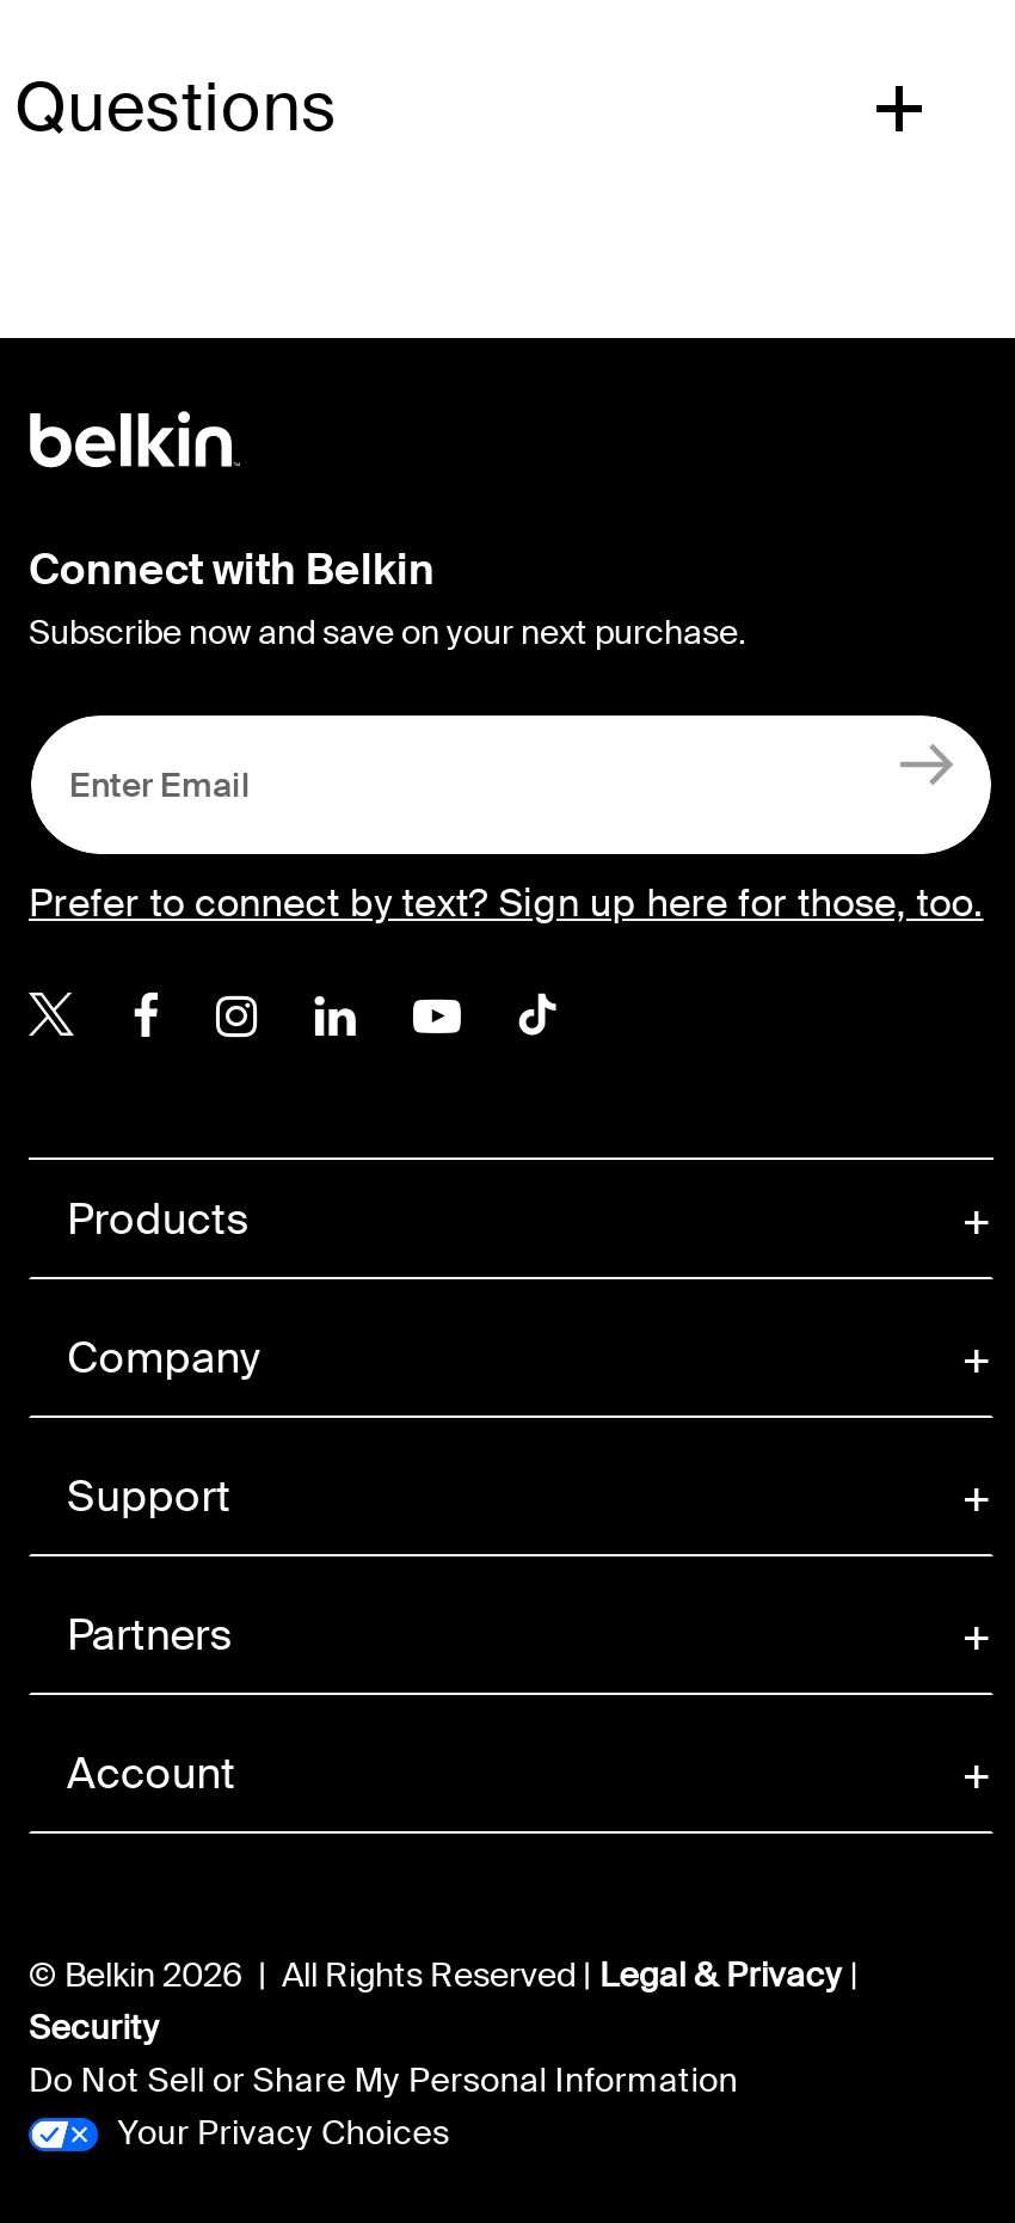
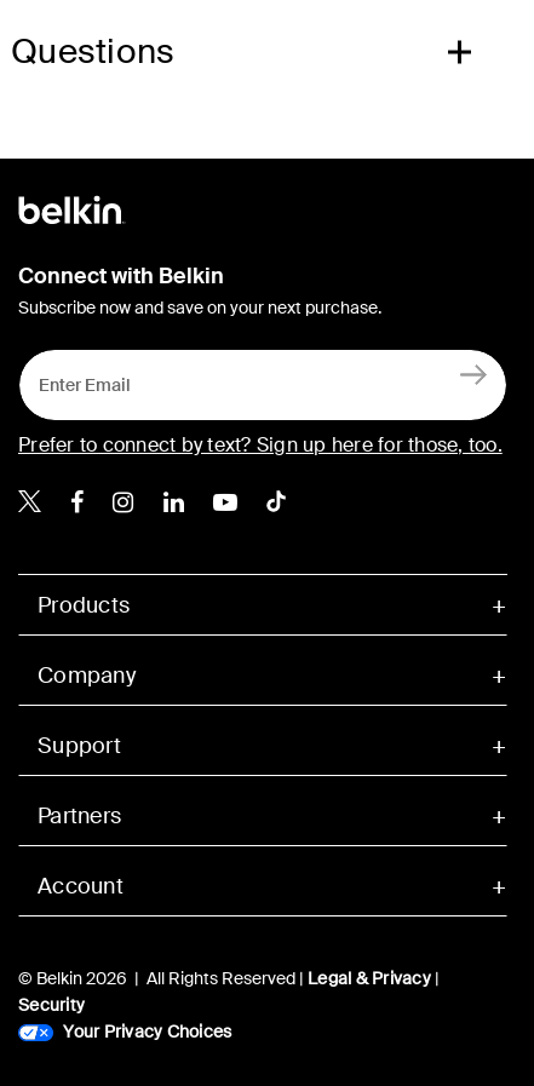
- Do Not Sell or Share My Personal Information
